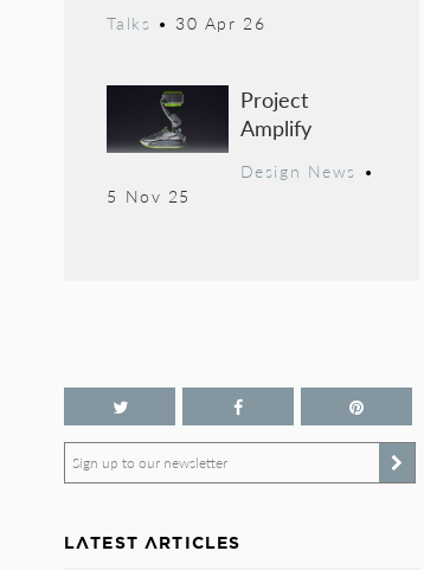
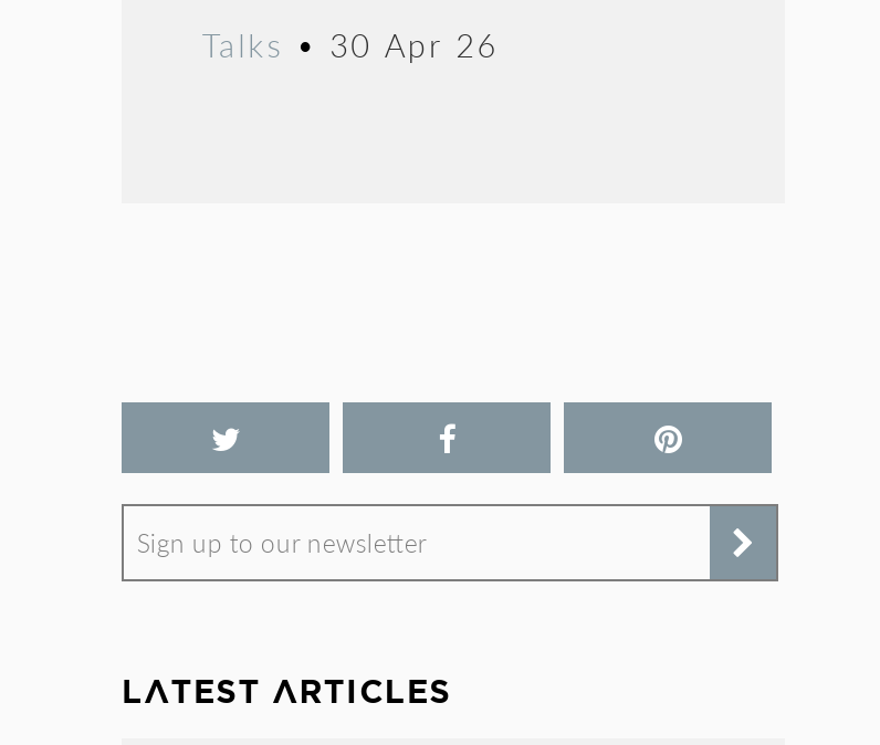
- [image]
- Project
- Amplify
- Design News •
- 5 Nov 25
